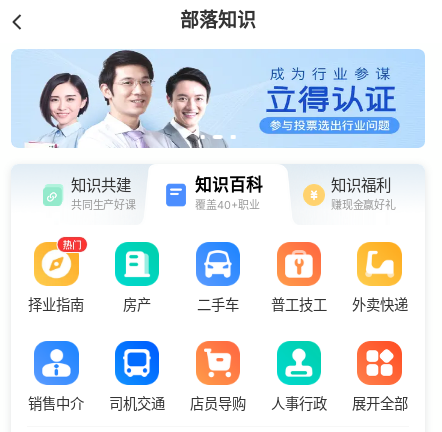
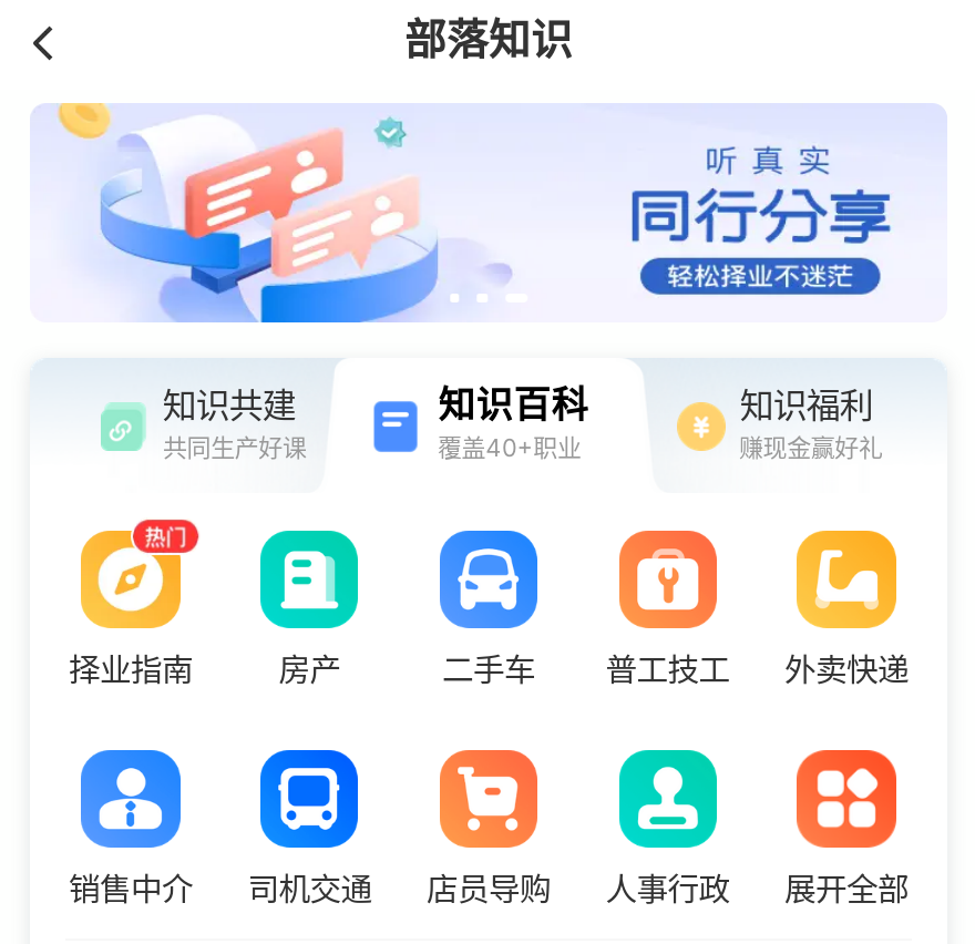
- [image]
+ [image]
